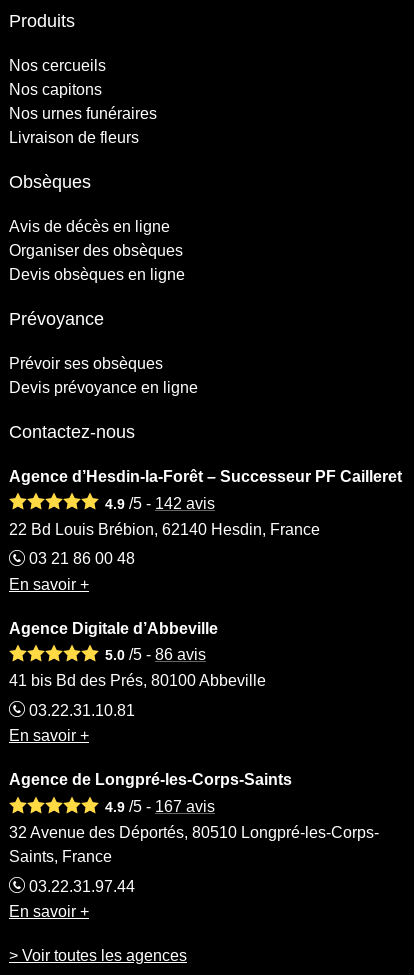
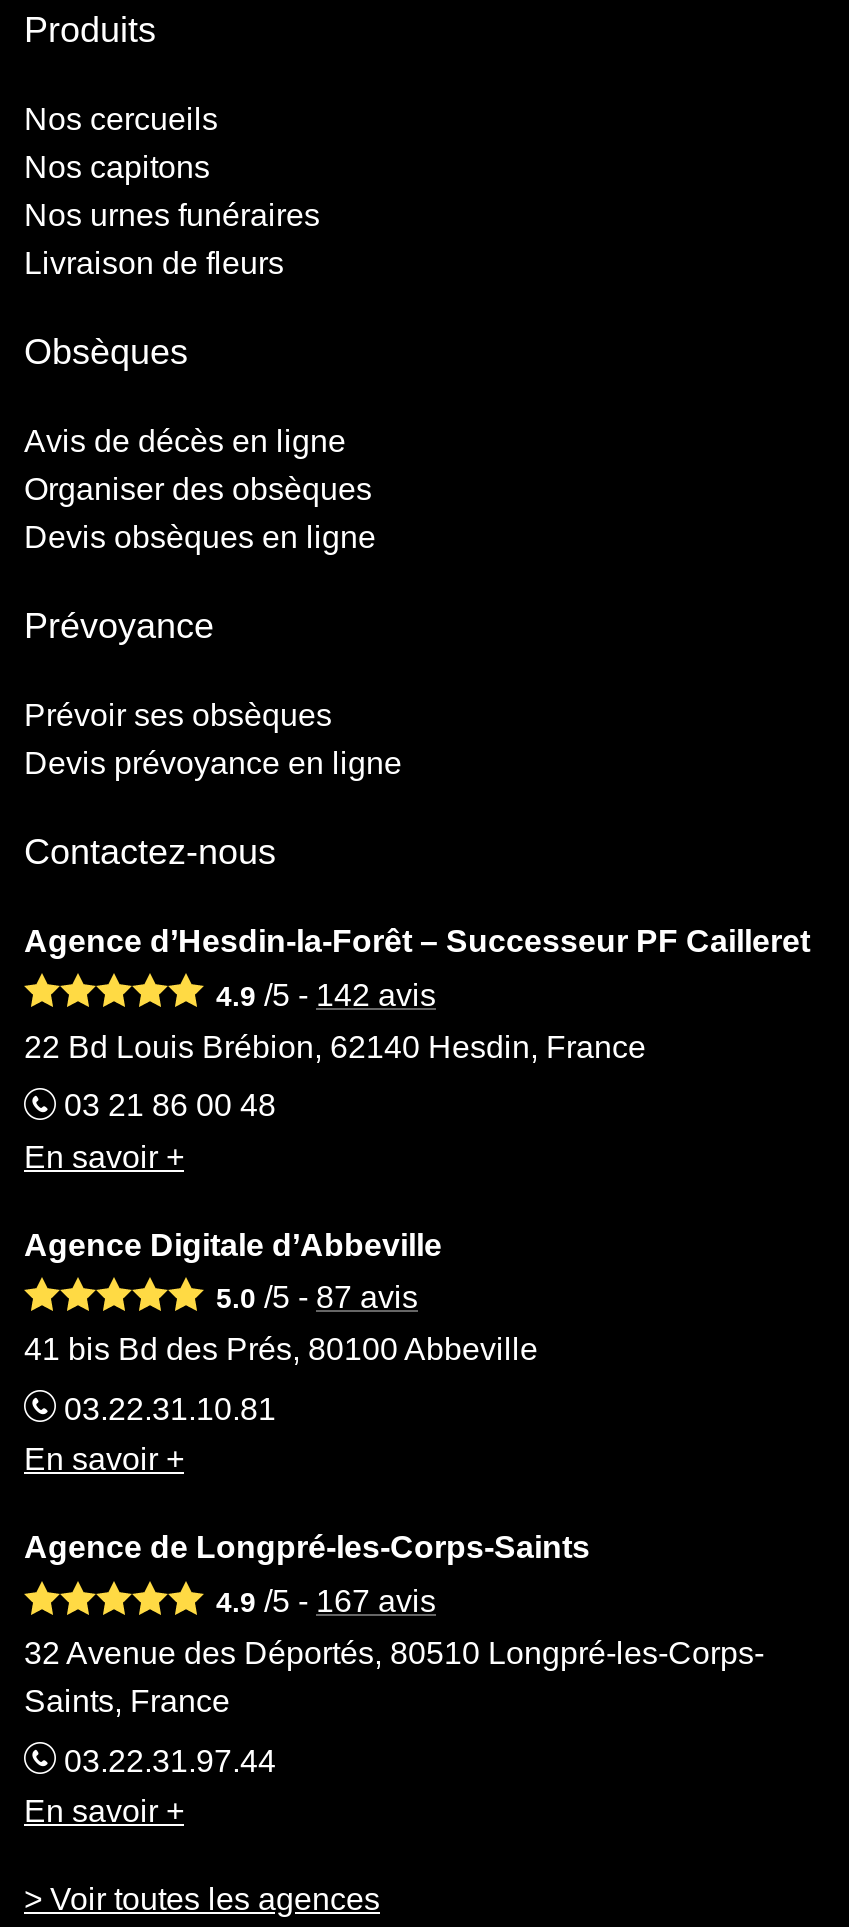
- 5.0 /5 - 86 avis
+ 5.0 /5 - 87 avis
